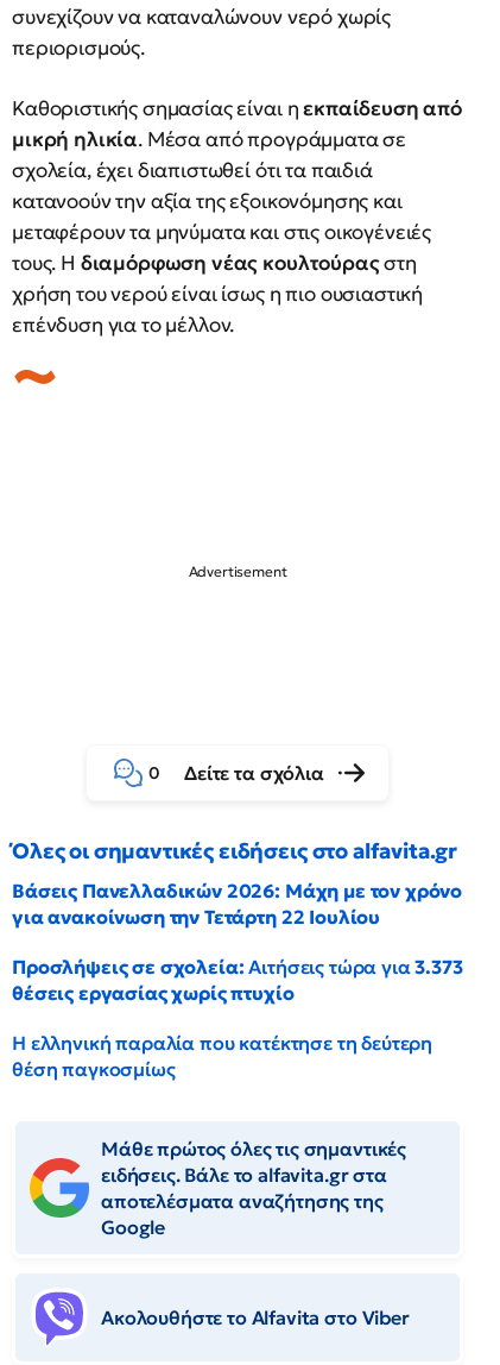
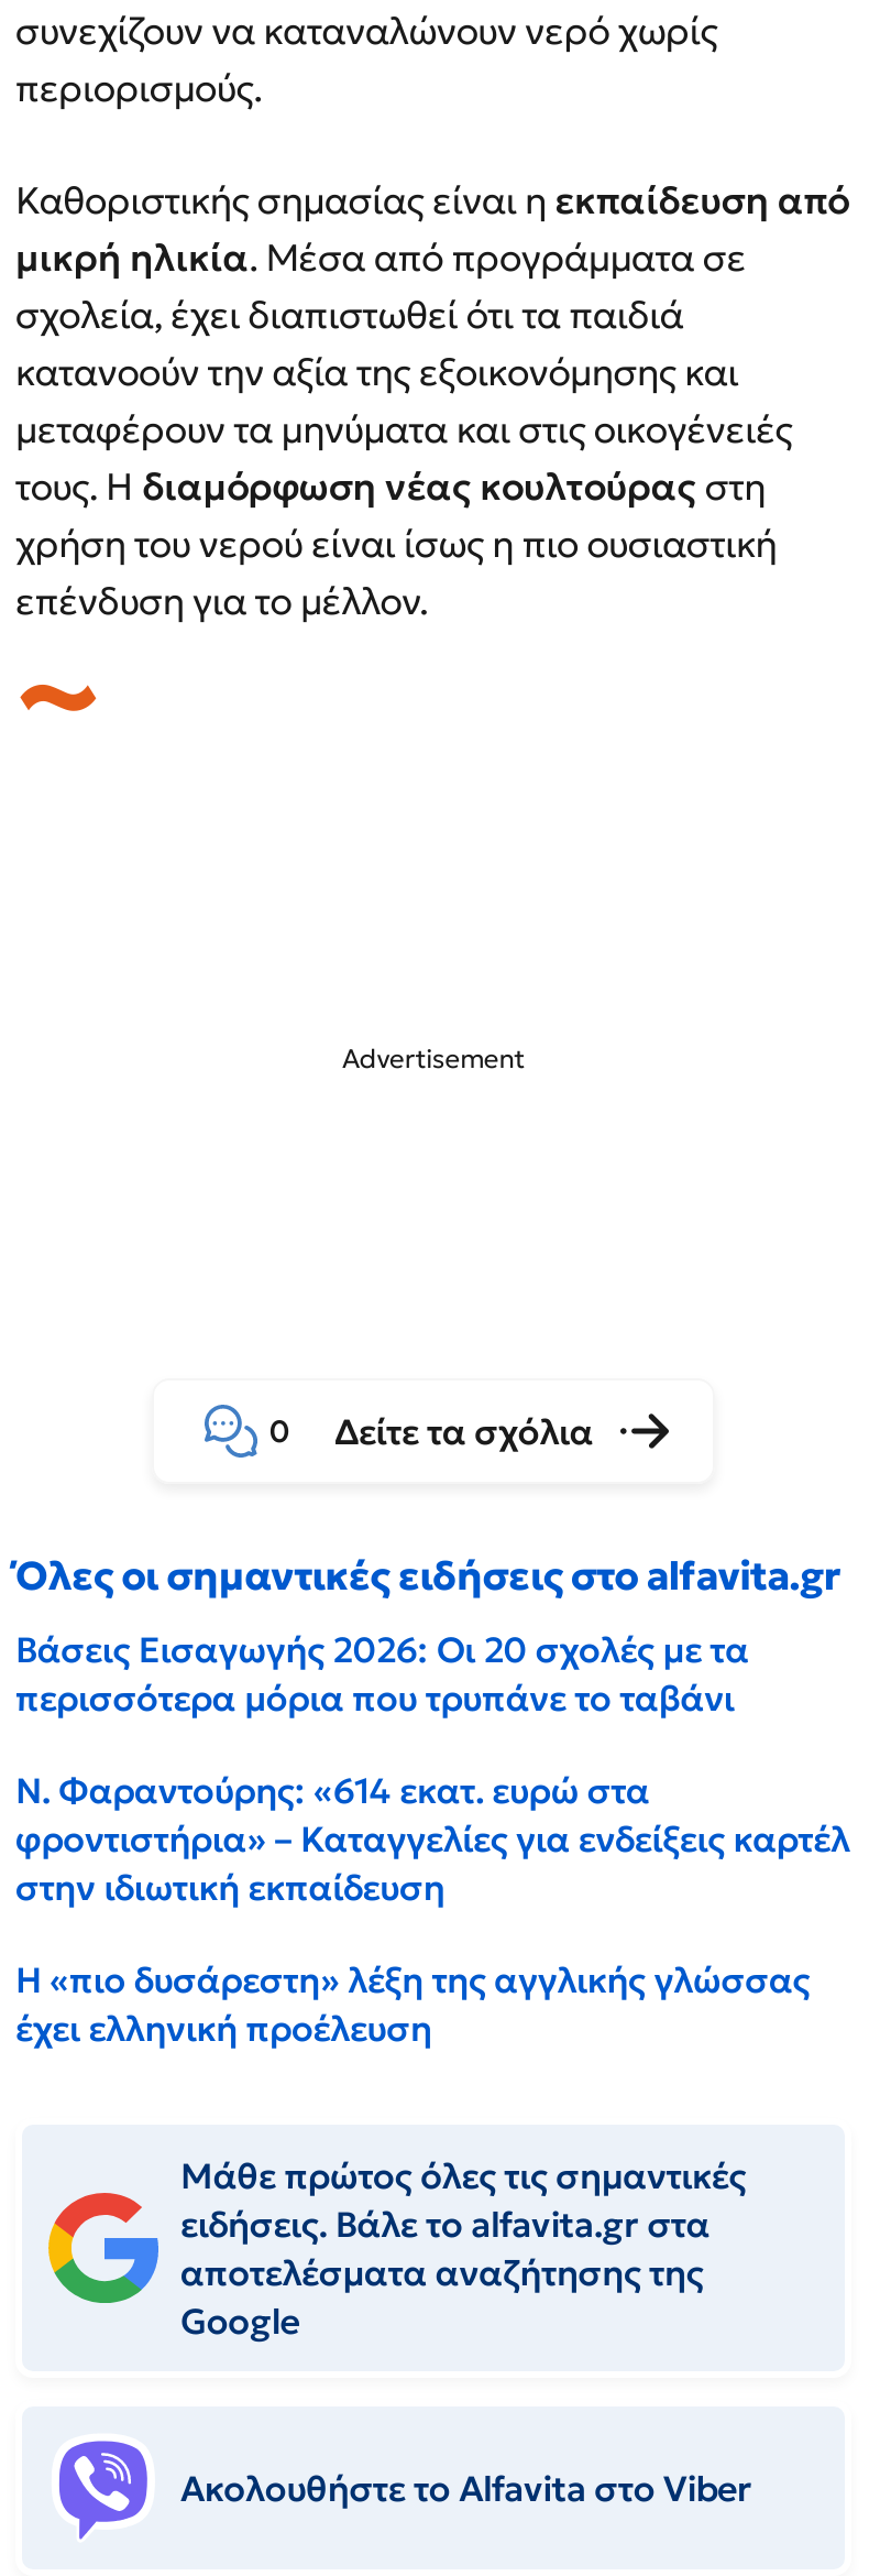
- Βάσεις Πανελλαδικών 2026: Μάχη με τον χρόνο
- για ανακοίνωση την Τετάρτη 22 Ιουλίου
+ Βάσεις Εισαγωγής 2026: Οι 20 σχολές με τα
+ περισσότερα μόρια που τρυπάνε το ταβάνι

- Προσλήψεις σε σχολεία: Αιτήσεις τώρα για 3.373
- θέσεις εργασίας χωρίς πτυχίο
+ Ν. Φαραντούρης: «614 εκατ. ευρώ στα
+ φροντιστήρια» – Καταγγελίες για ενδείξεις καρτέλ
+ στην ιδιωτική εκπαίδευση

- Η ελληνική παραλία που κατέκτησε τη δεύτερη
- θέση παγκοσμίως
+ Η «πιο δυσάρεστη» λέξη της αγγλικής γλώσσας
+ έχει ελληνική προέλευση
